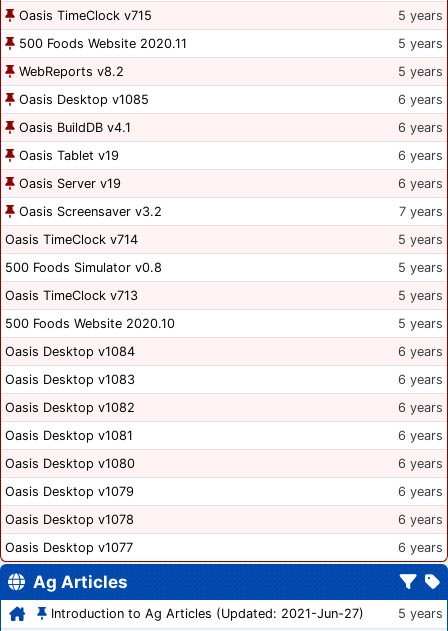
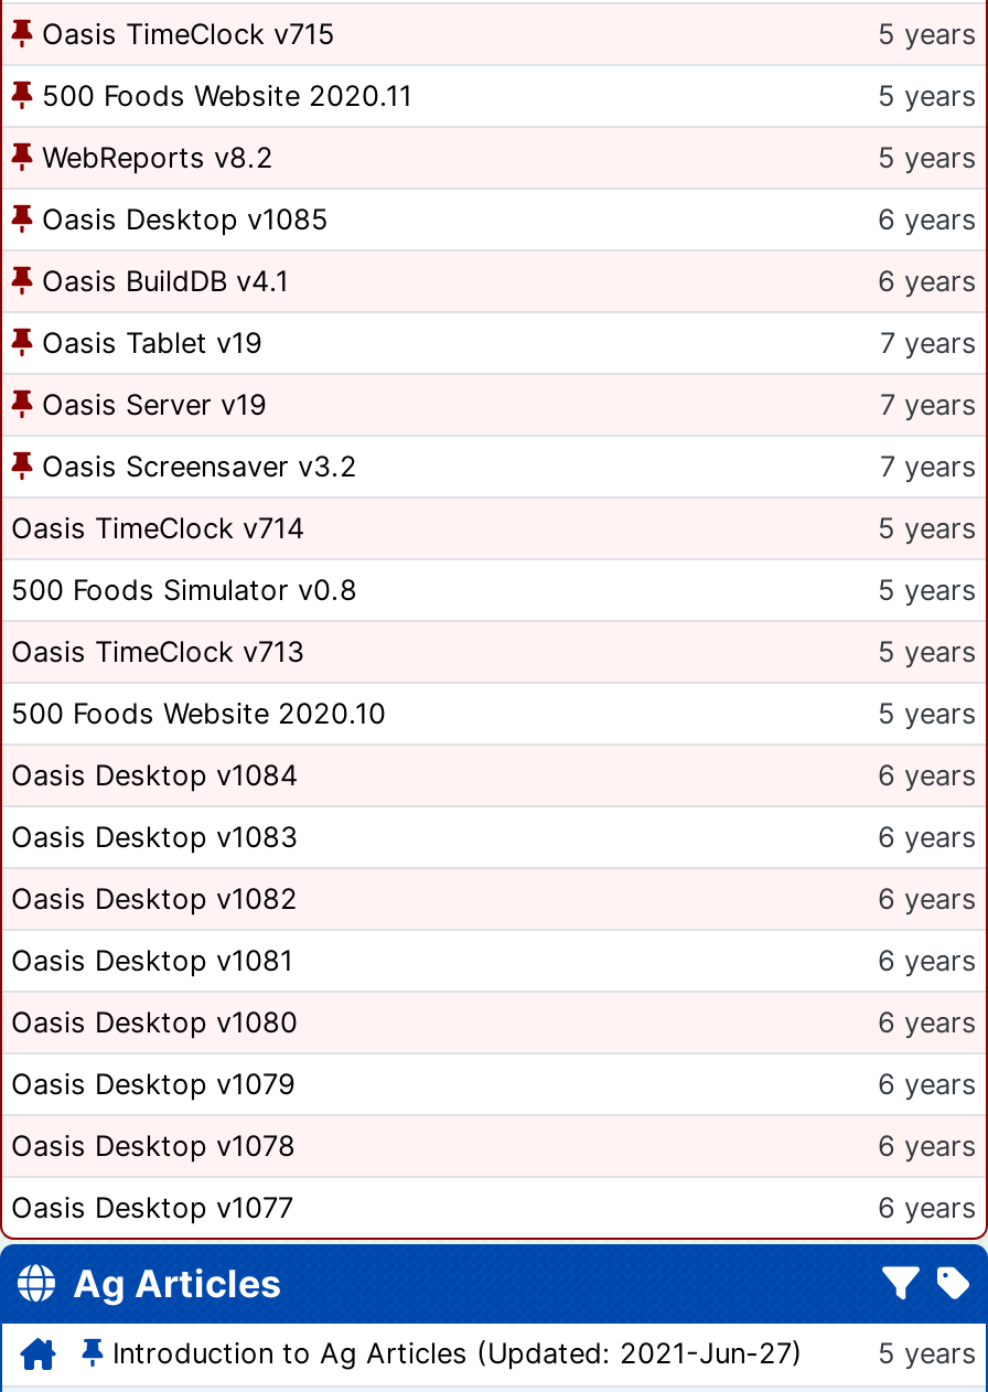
- 6 years
+ 7 years

- 6 years
+ 7 years
